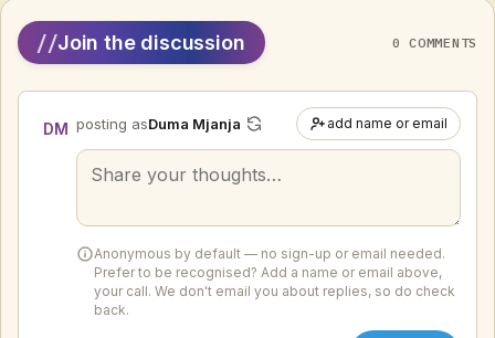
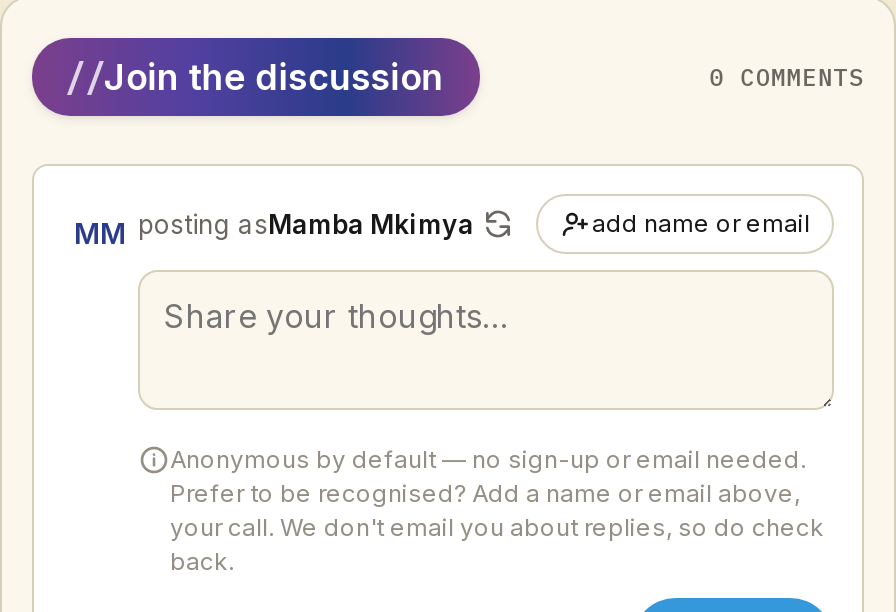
- DM posting asDuma Mjanja
+ MM posting asMamba Mkimya
